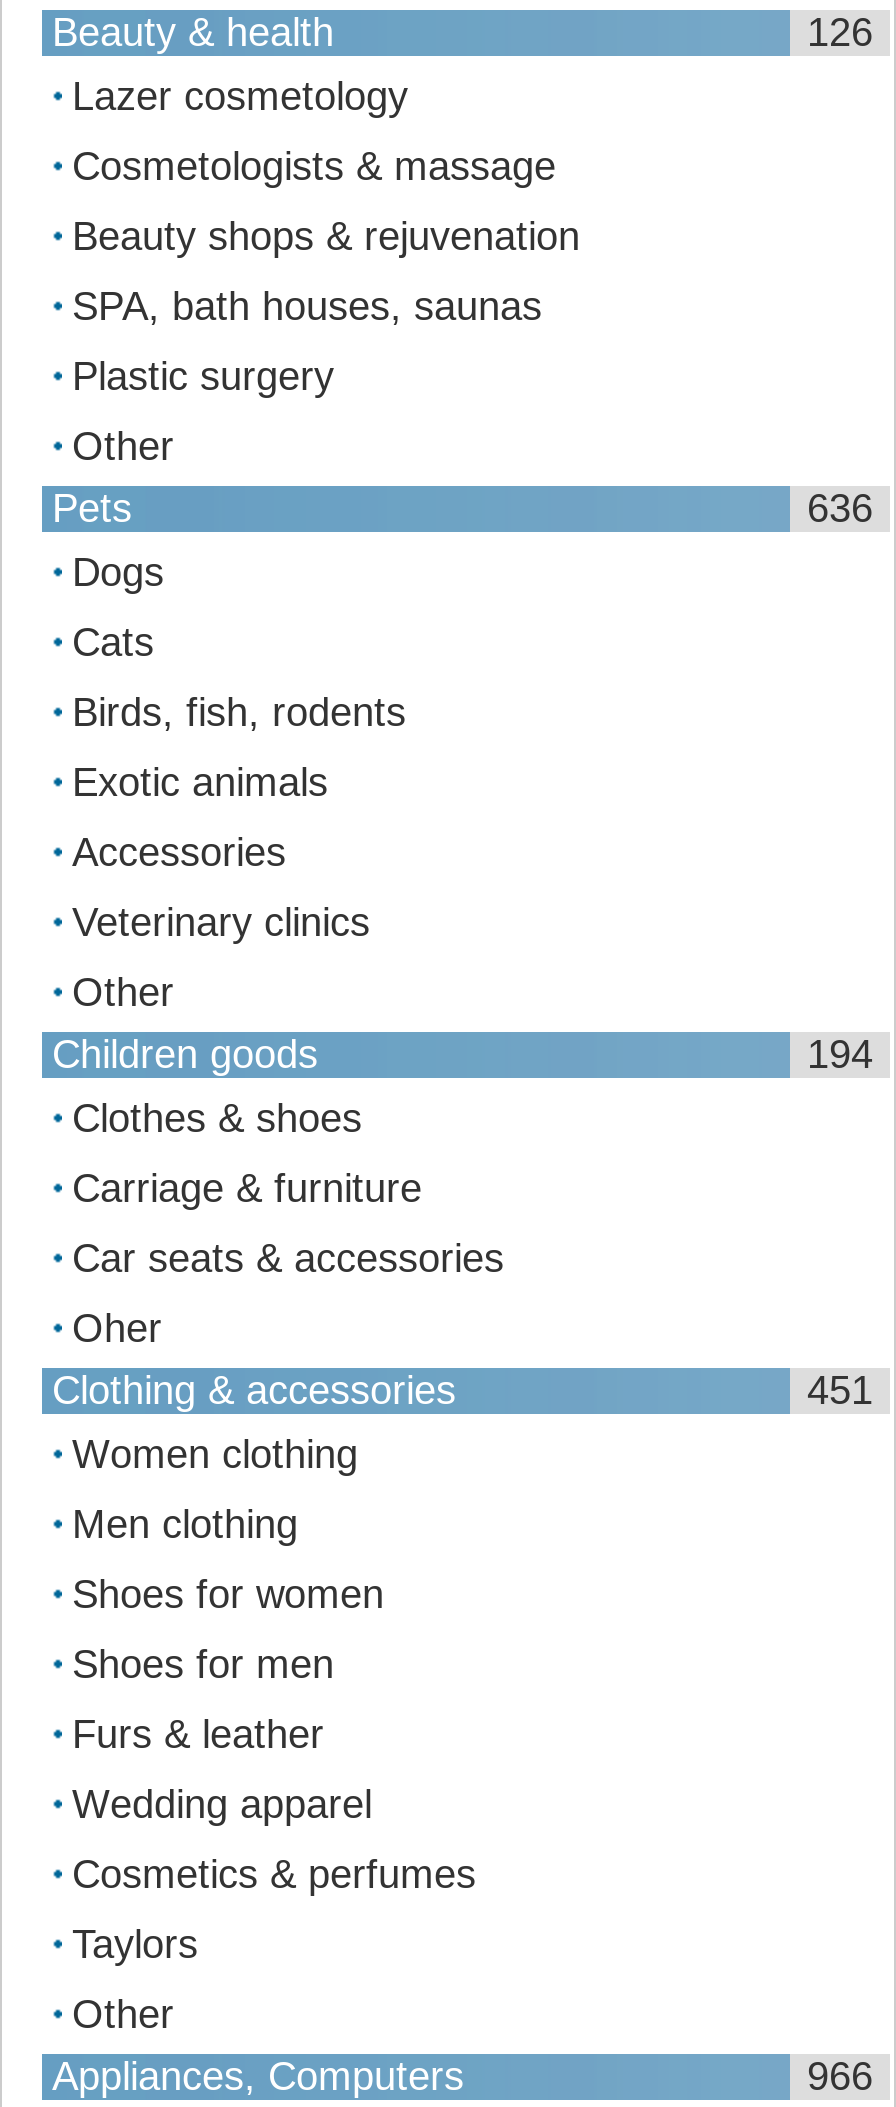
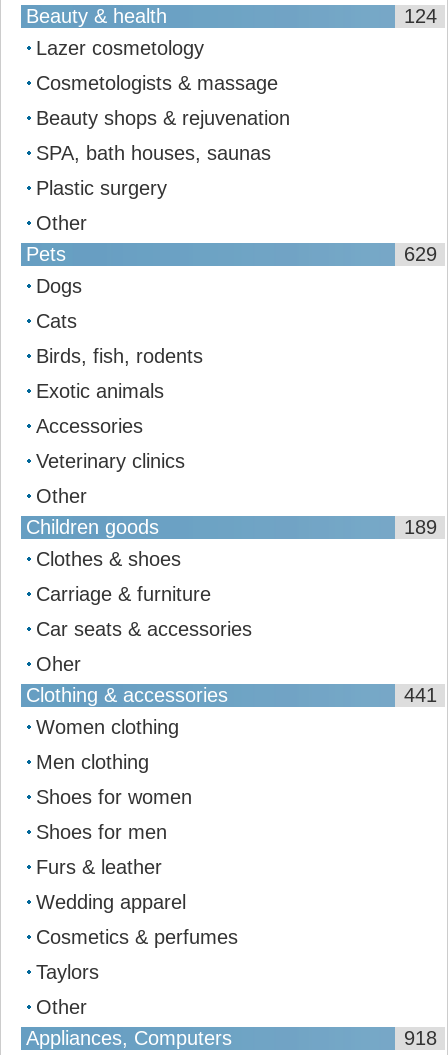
- 126
+ 124

- 636
+ 629

- 194
+ 189

- 451
+ 441

- 966
+ 918
